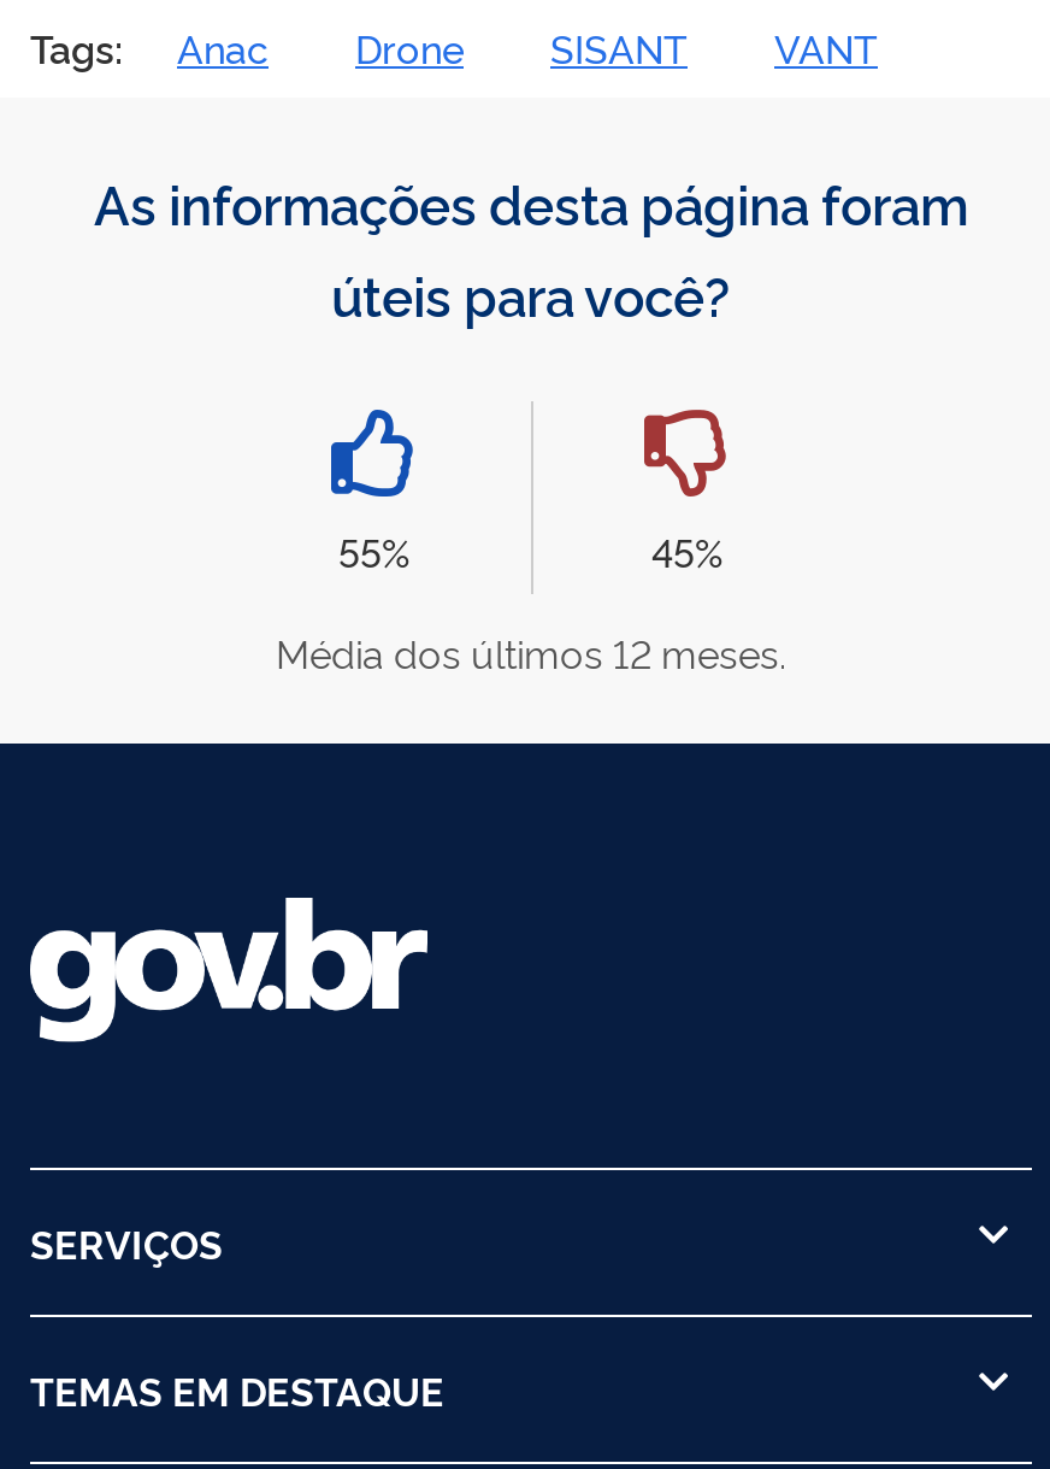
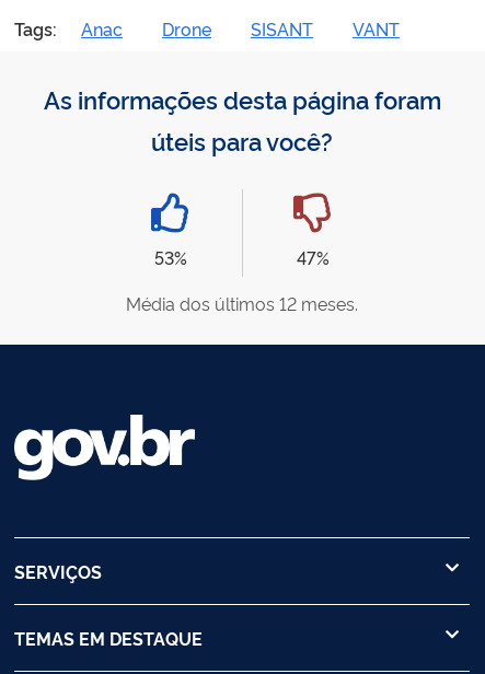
- 55%
+ 53%

- 45%
+ 47%
